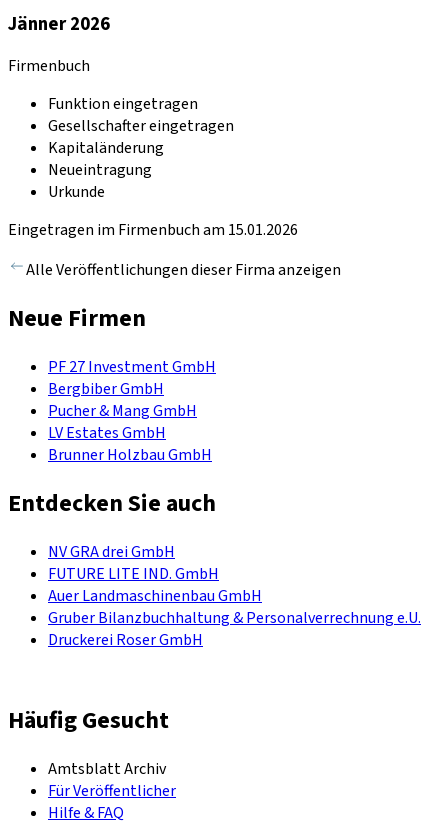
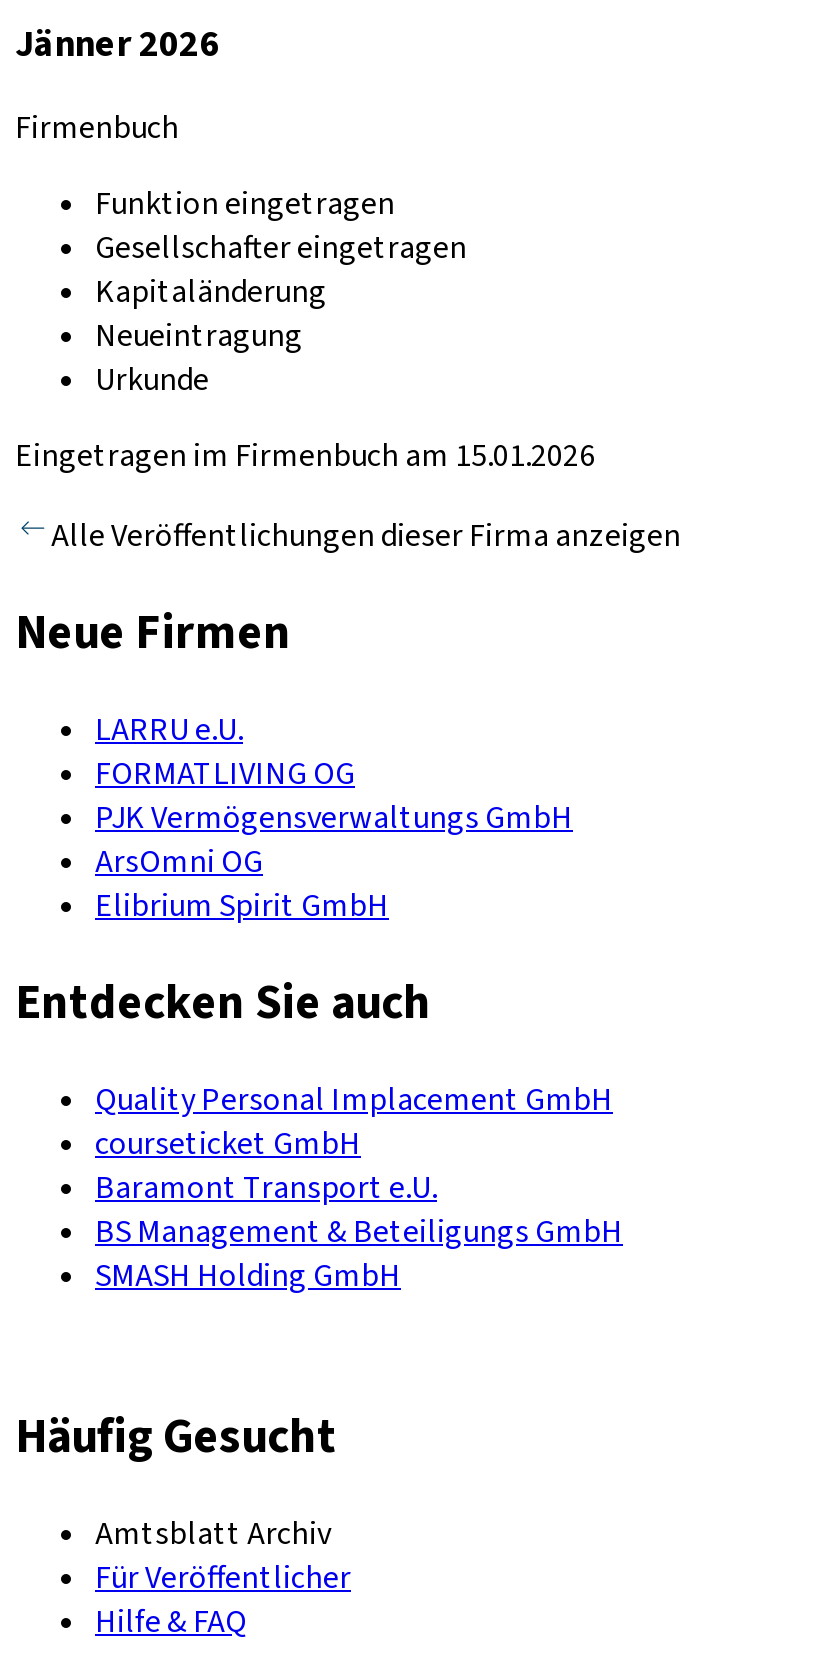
- PF 27 Investment GmbH
- Bergbiber GmbH
- Pucher & Mang GmbH
- LV Estates GmbH
- Brunner Holzbau GmbH
+ LARRU e.U.
+ FORMATLIVING OG
+ PJK Vermögensverwaltungs GmbH
+ ArsOmni OG
+ Elibrium Spirit GmbH

- NV GRA drei GmbH
- FUTURE LITE IND. GmbH
- Auer Landmaschinenbau GmbH
- Gruber Bilanzbuchhaltung & Personalverrechnung e.U.
- Druckerei Roser GmbH
+ Quality Personal Implacement GmbH
+ courseticket GmbH
+ Baramont Transport e.U.
+ BS Management & Beteiligungs GmbH
+ SMASH Holding GmbH
